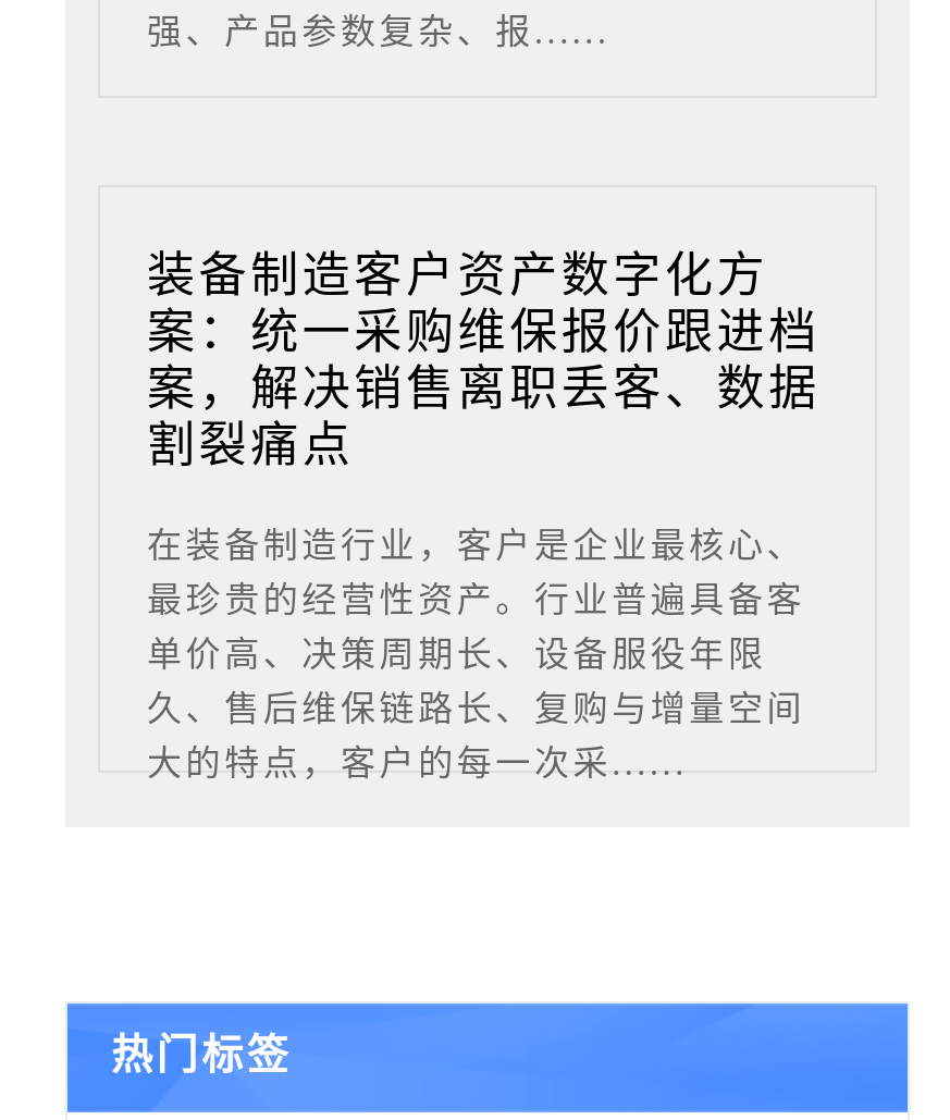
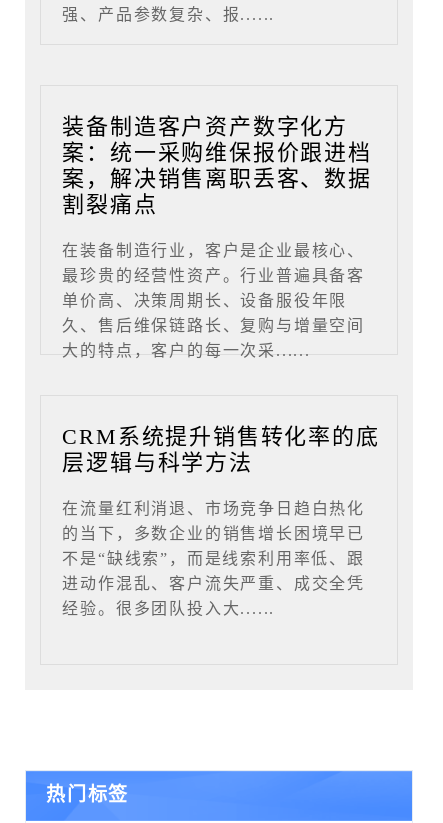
+ CRM系统提升销售转化率的底
+ 层逻辑与科学方法
+ 在流量红利消退、市场竞争日趋白热化
+ 的当下，多数企业的销售增长困境早已
+ 不是“缺线索”，而是线索利用率低、跟
+ 进动作混乱、客户流失严重、成交全凭
+ 经验。很多团队投入大......
